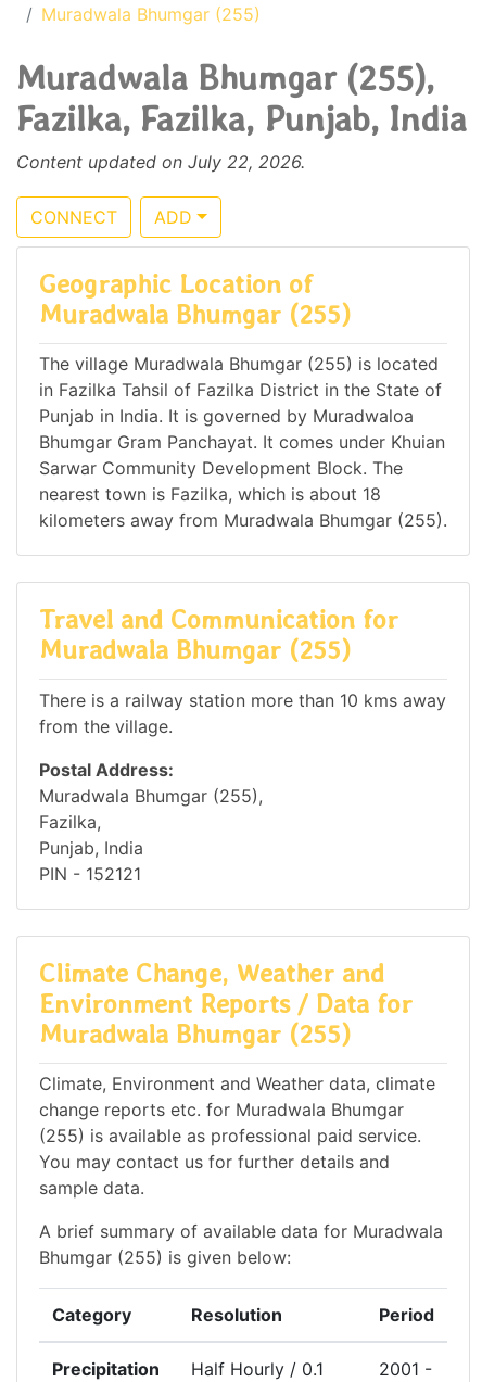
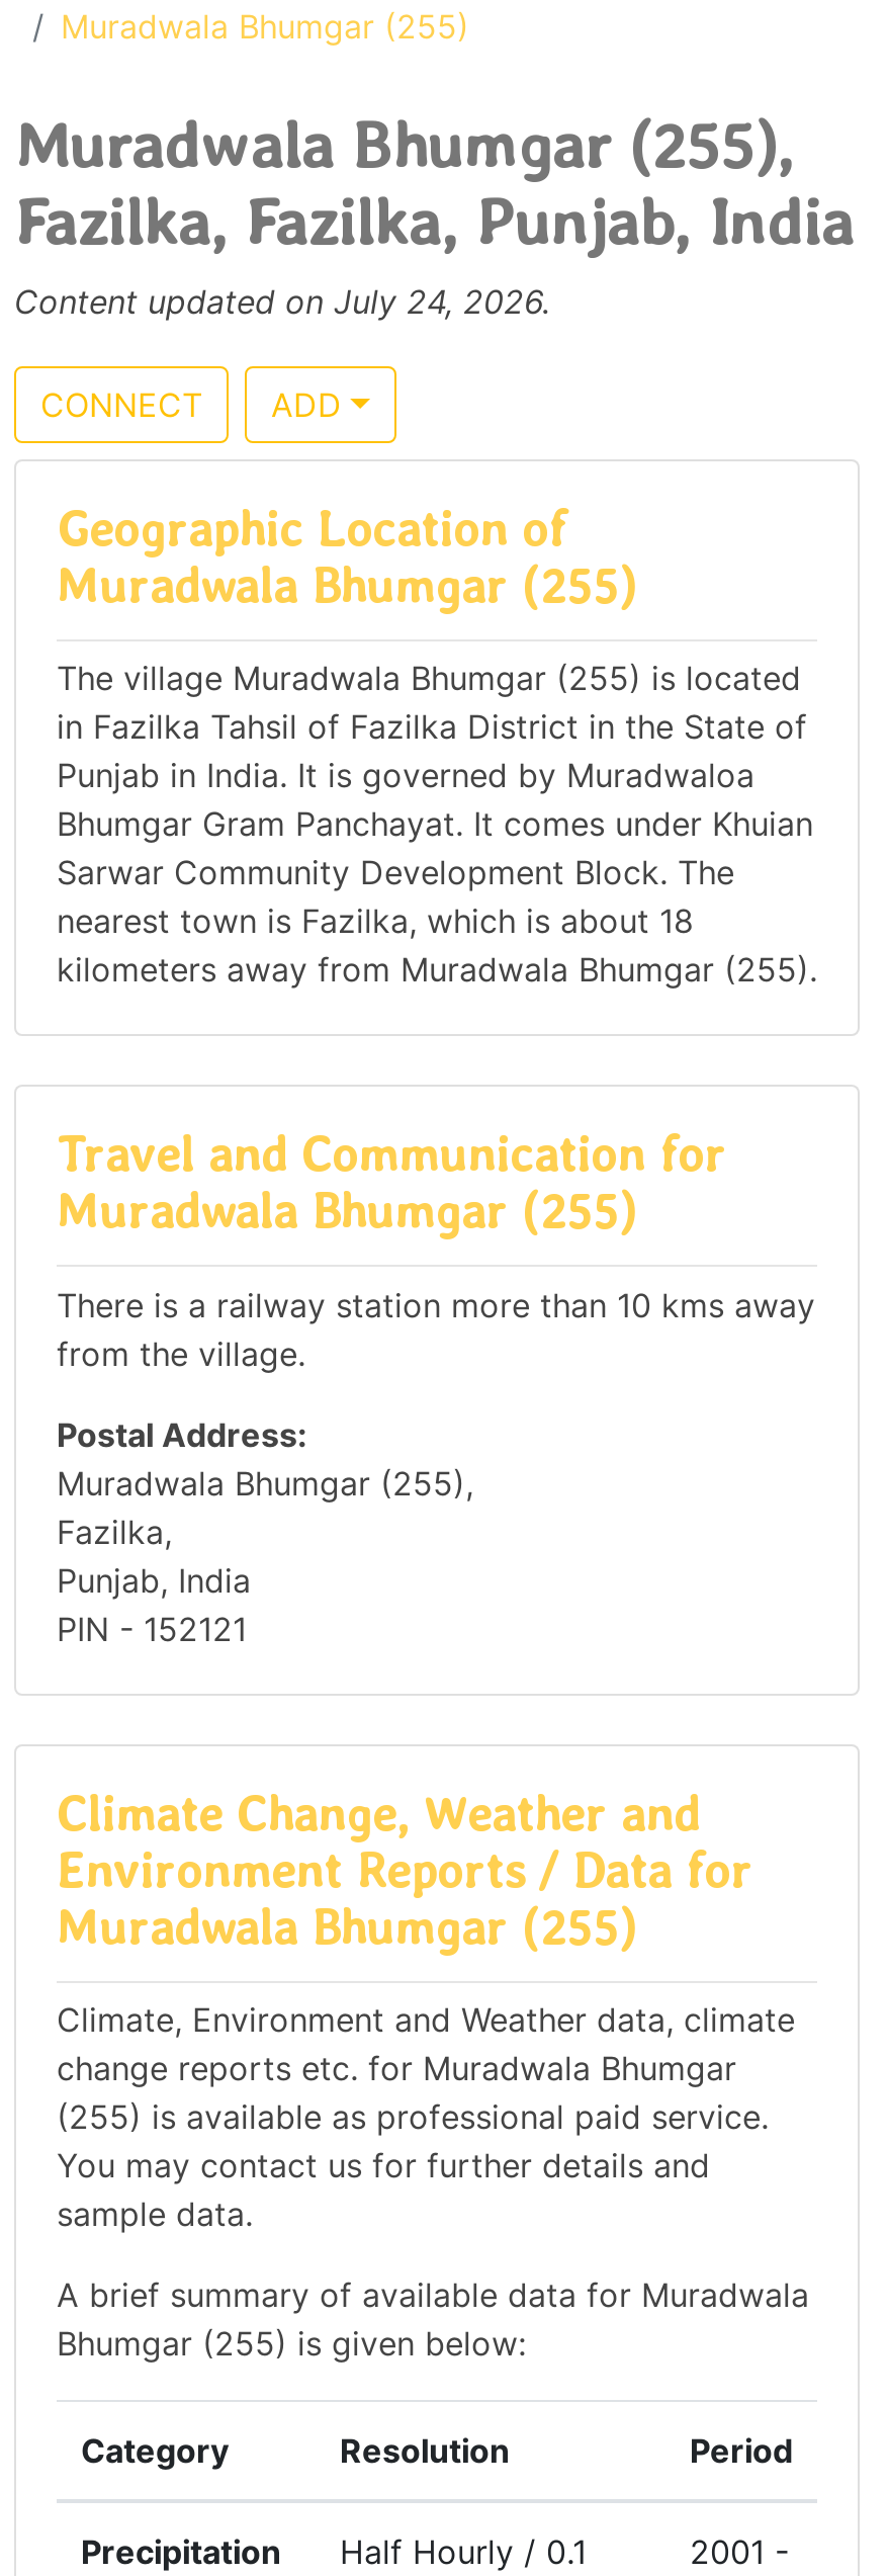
- Content updated on July 22, 2026.
+ Content updated on July 24, 2026.
